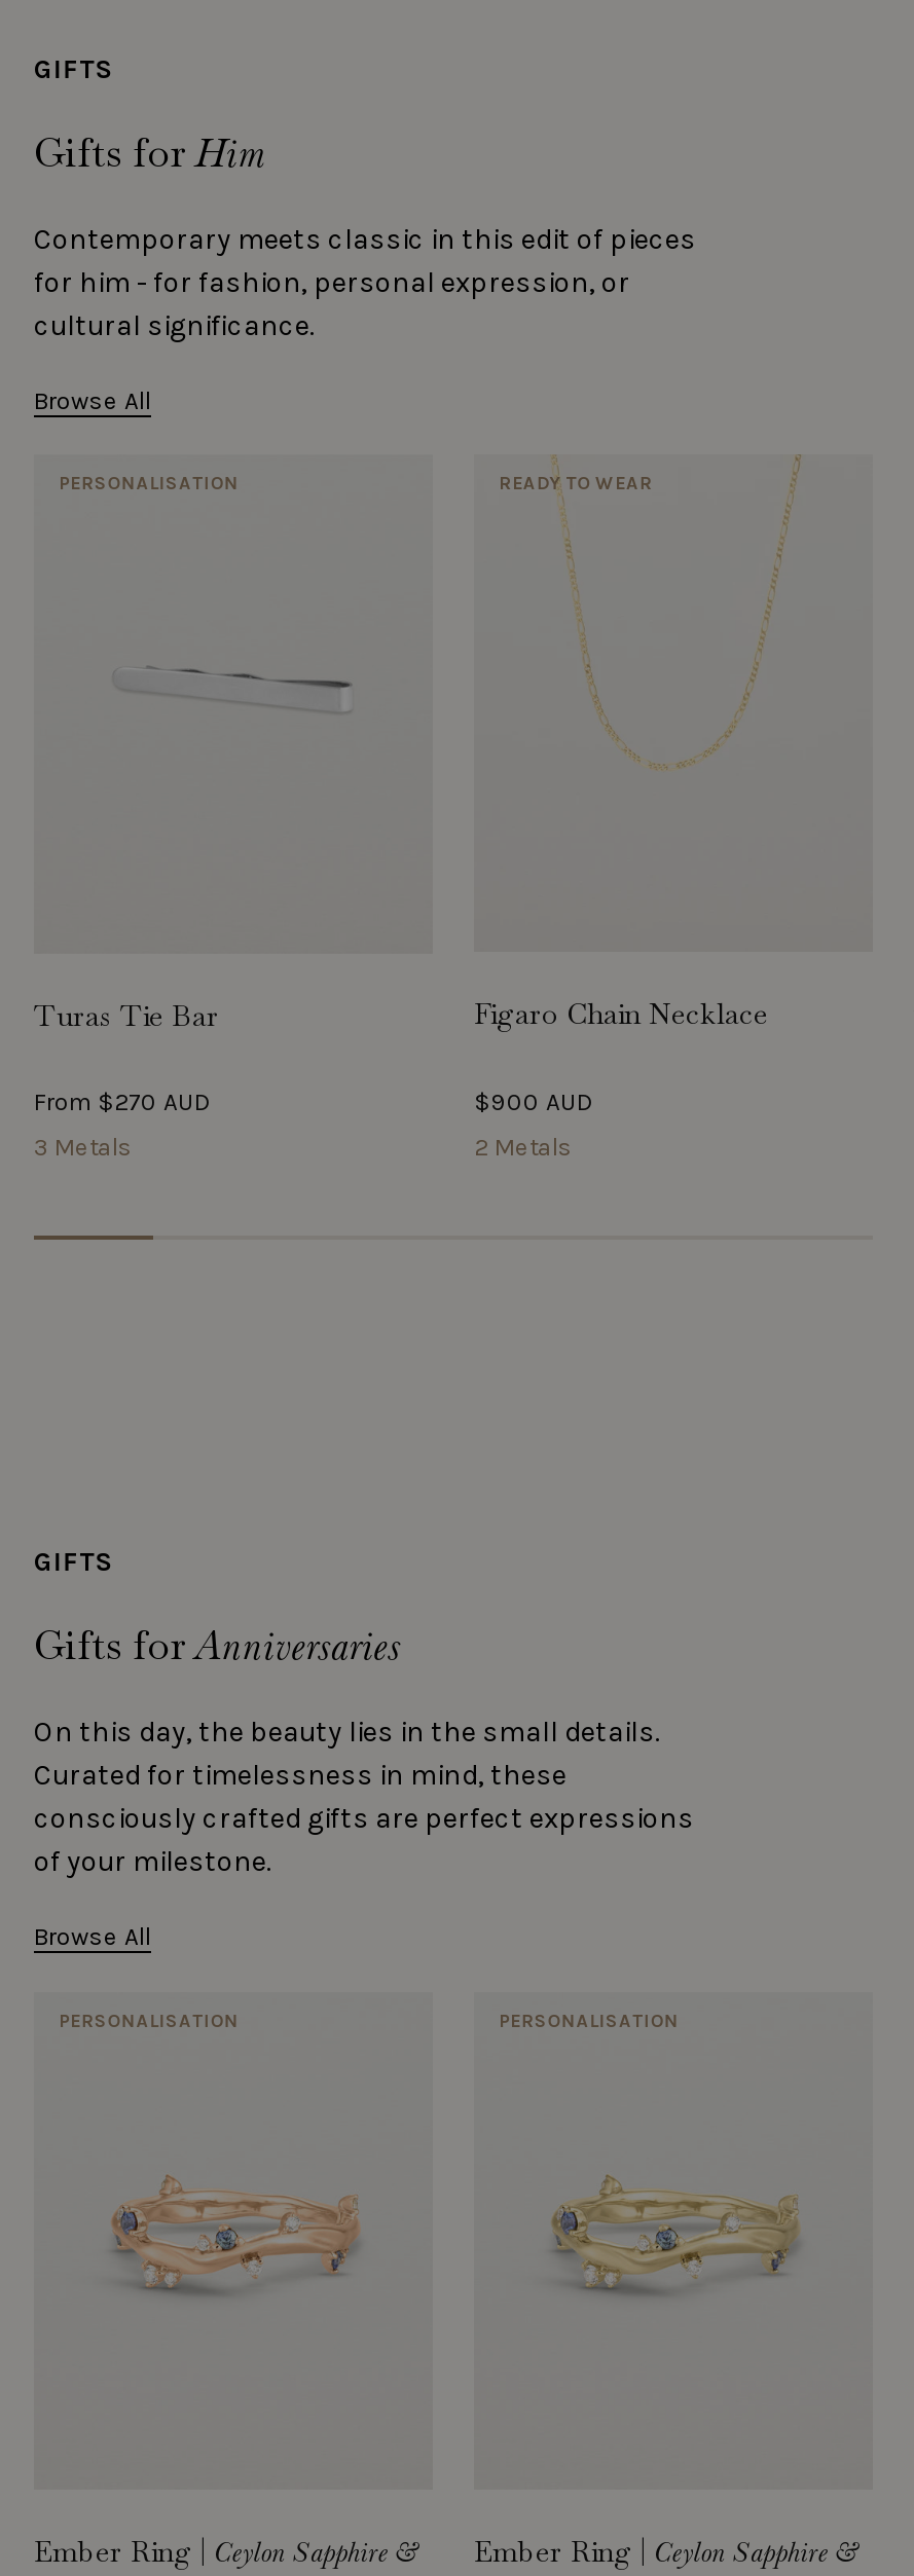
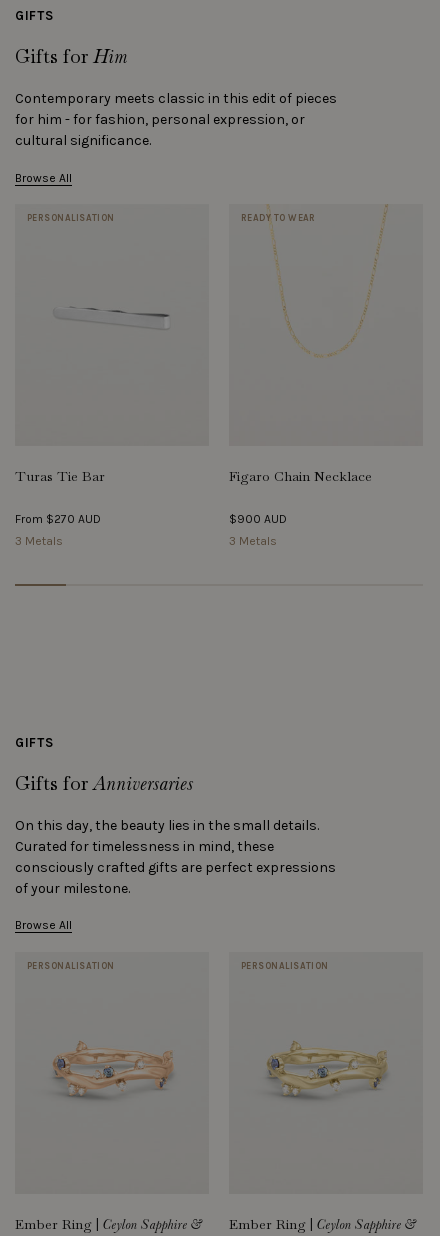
- 2 Metals
+ 3 Metals
